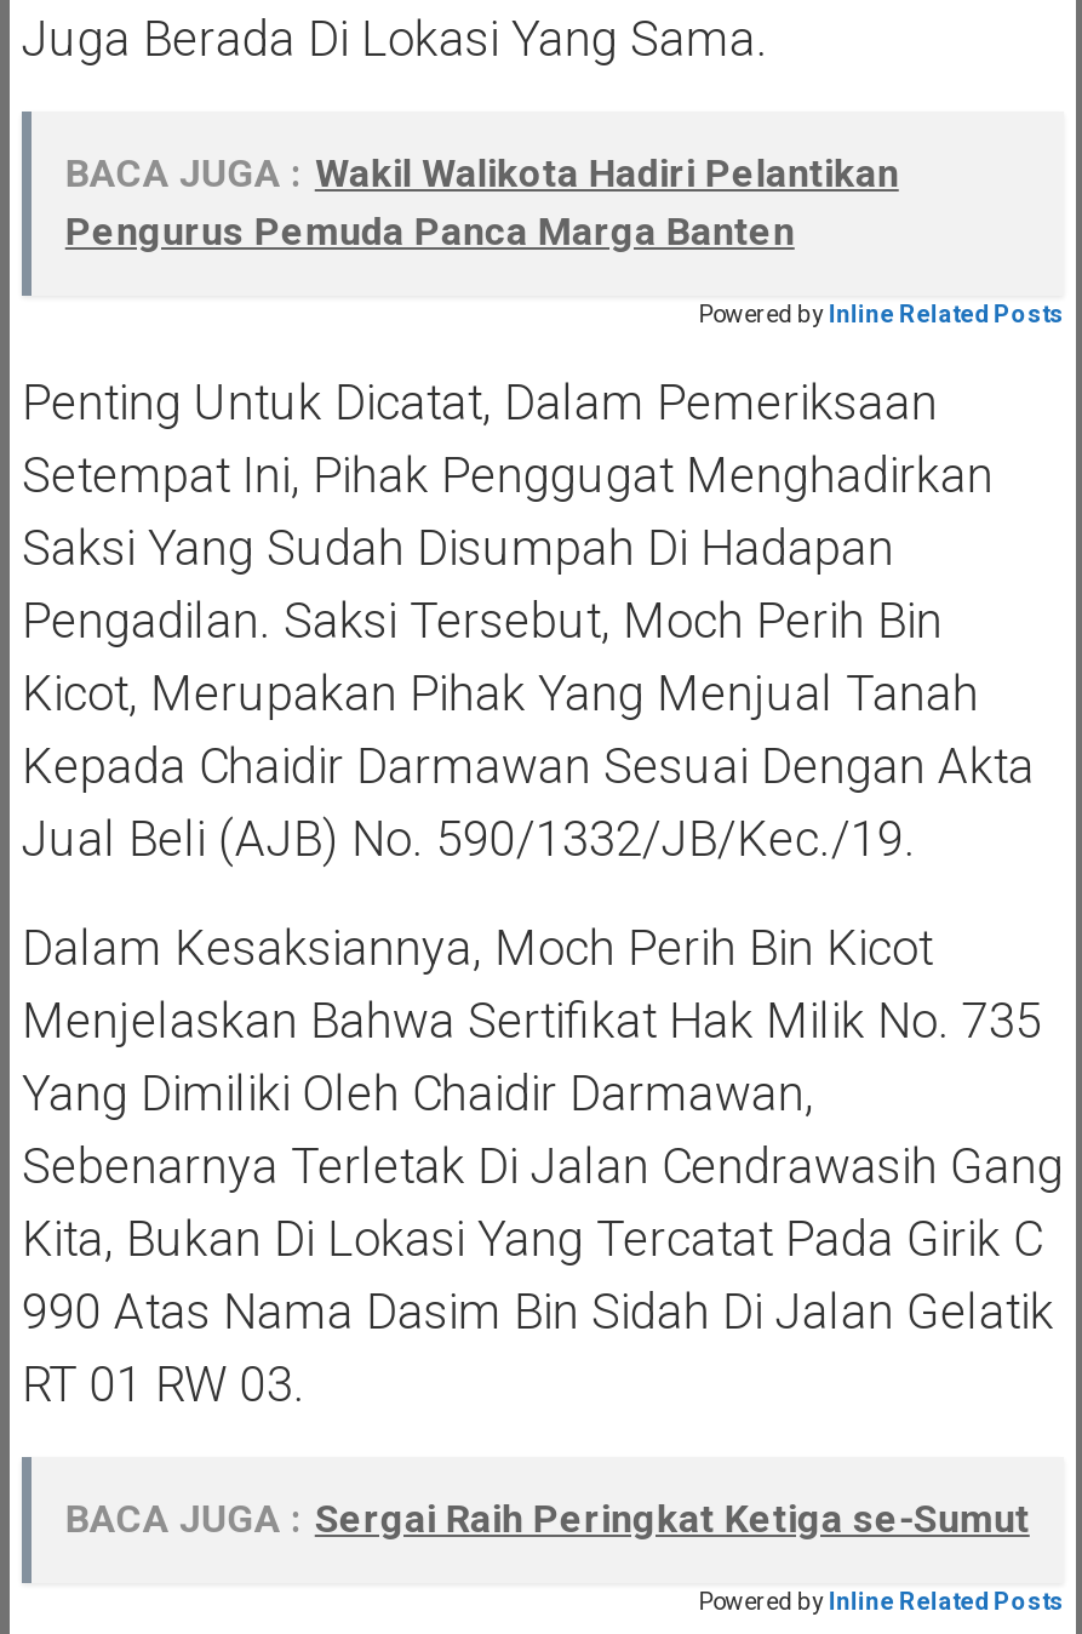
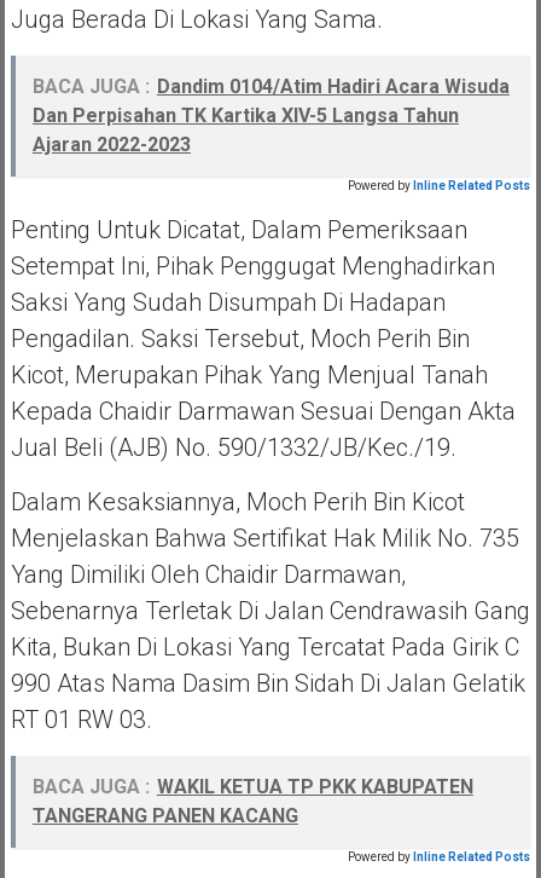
- BACA JUGA : Wakil Walikota Hadiri Pelantikan
- Pengurus Pemuda Panca Marga Banten
+ BACA JUGA : Dandim 0104/Atim Hadiri Acara Wisuda
+ Dan Perpisahan TK Kartika XIV-5 Langsa Tahun
+ Ajaran 2022-2023

- BACA JUGA : Sergai Raih Peringkat Ketiga se-Sumut
+ BACA JUGA : WAKIL KETUA TP PKK KABUPATEN
+ TANGERANG PANEN KACANG
